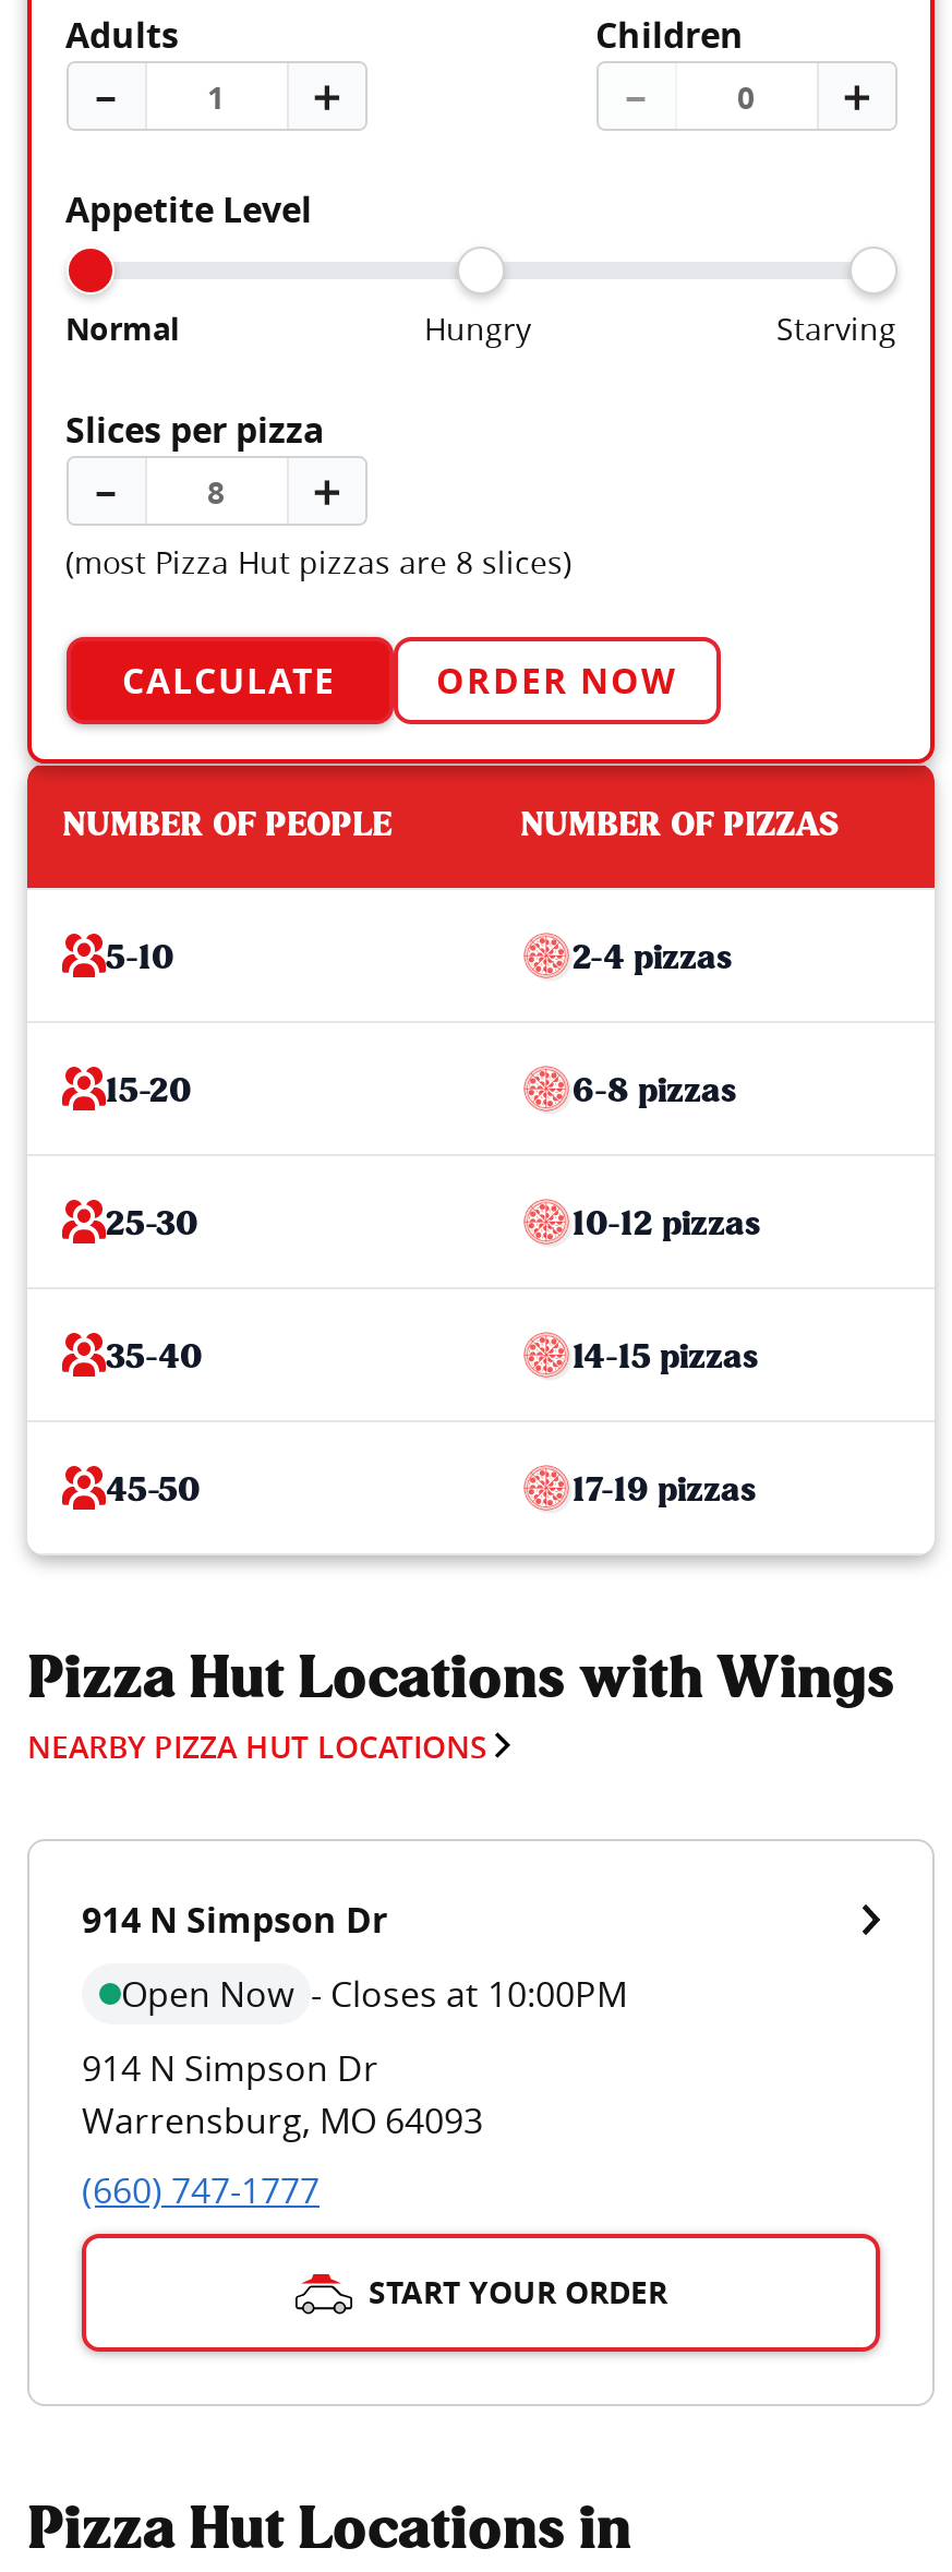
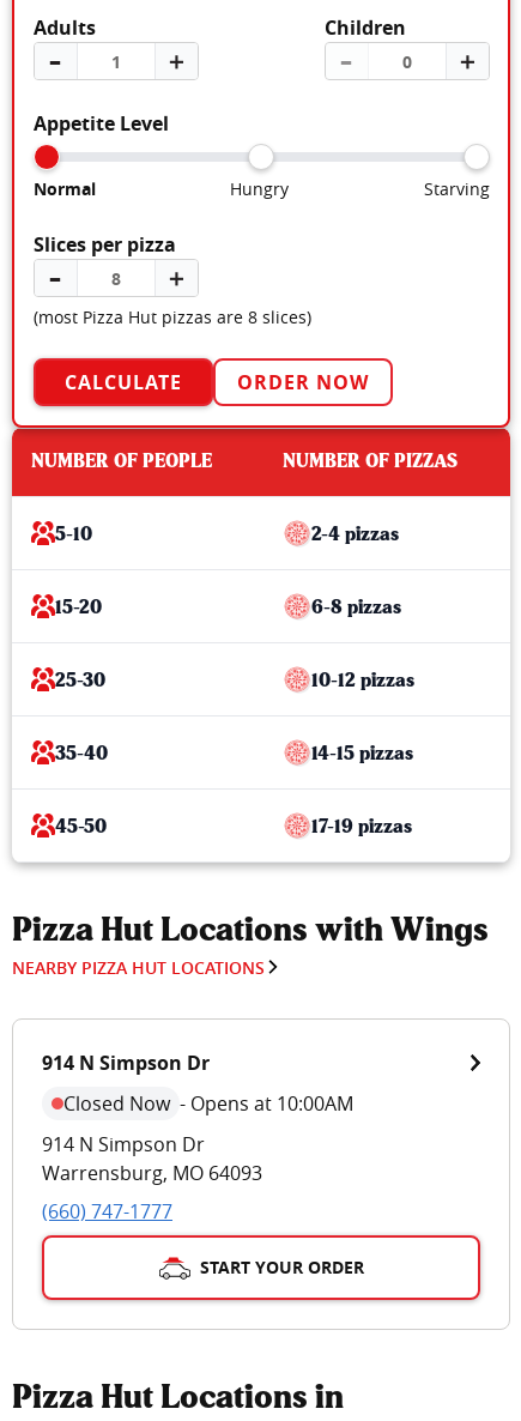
- Open Now - Closes at 10:00PM
+ Closed Now - Opens at 10:00AM
